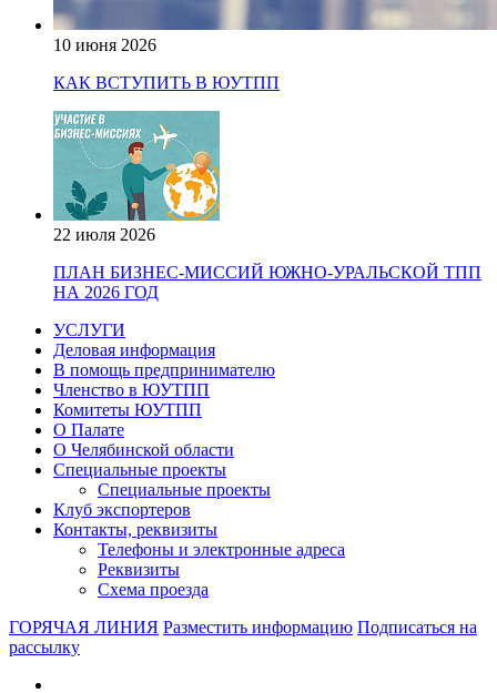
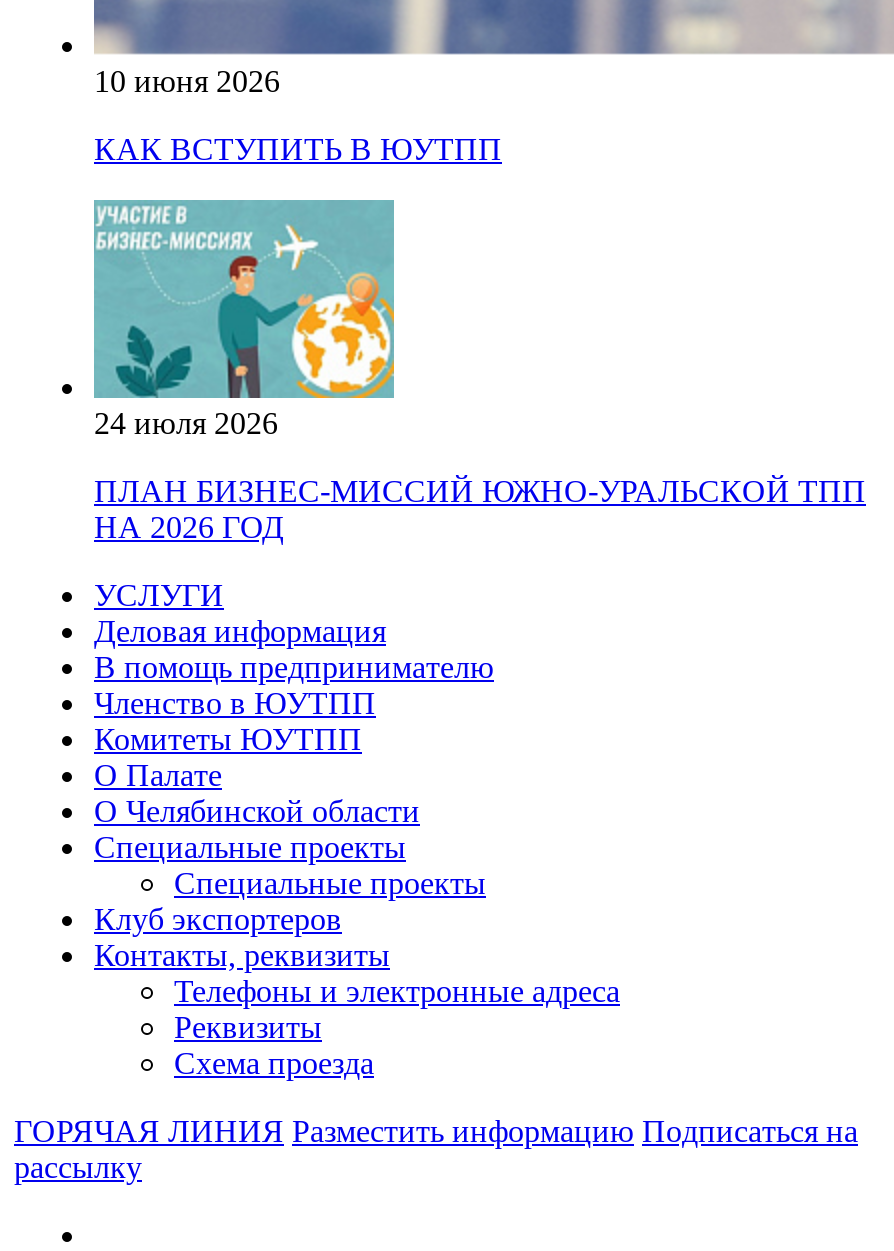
- 22 июля 2026
+ 24 июля 2026
